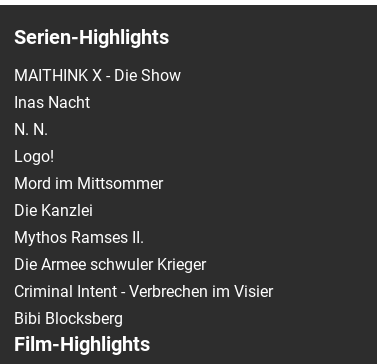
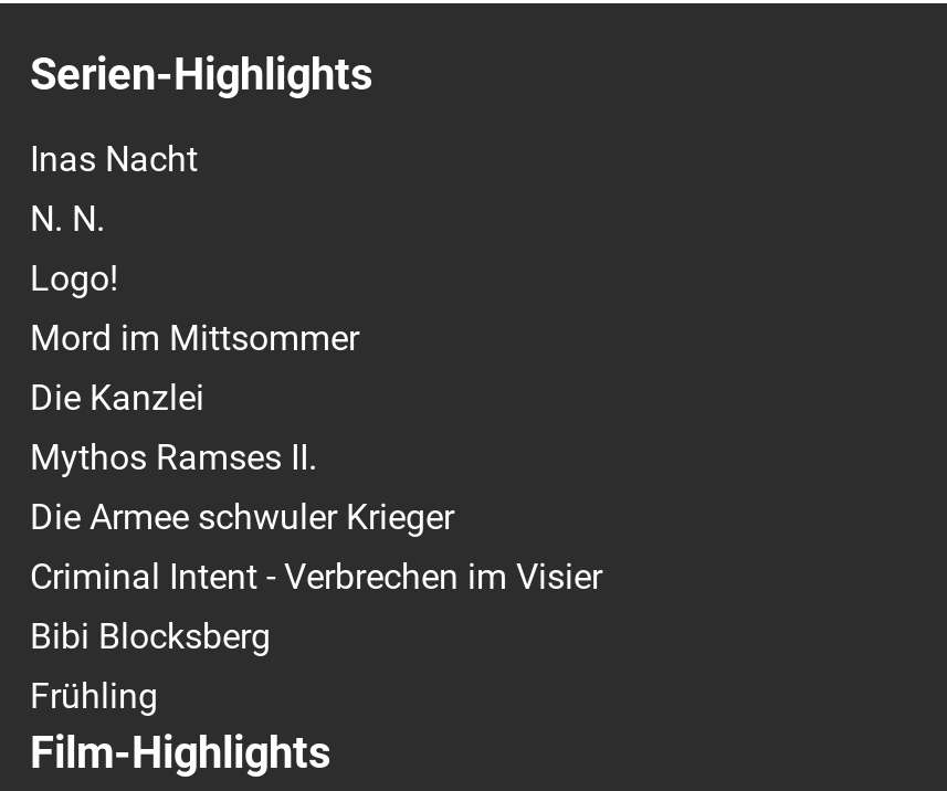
- MAITHINK X - Die Show

moved up: Inas Nacht | N. N. | Logo! | ... | Criminal Intent - Verbrechen im Visier | Bibi Blocksberg

+ Frühling
